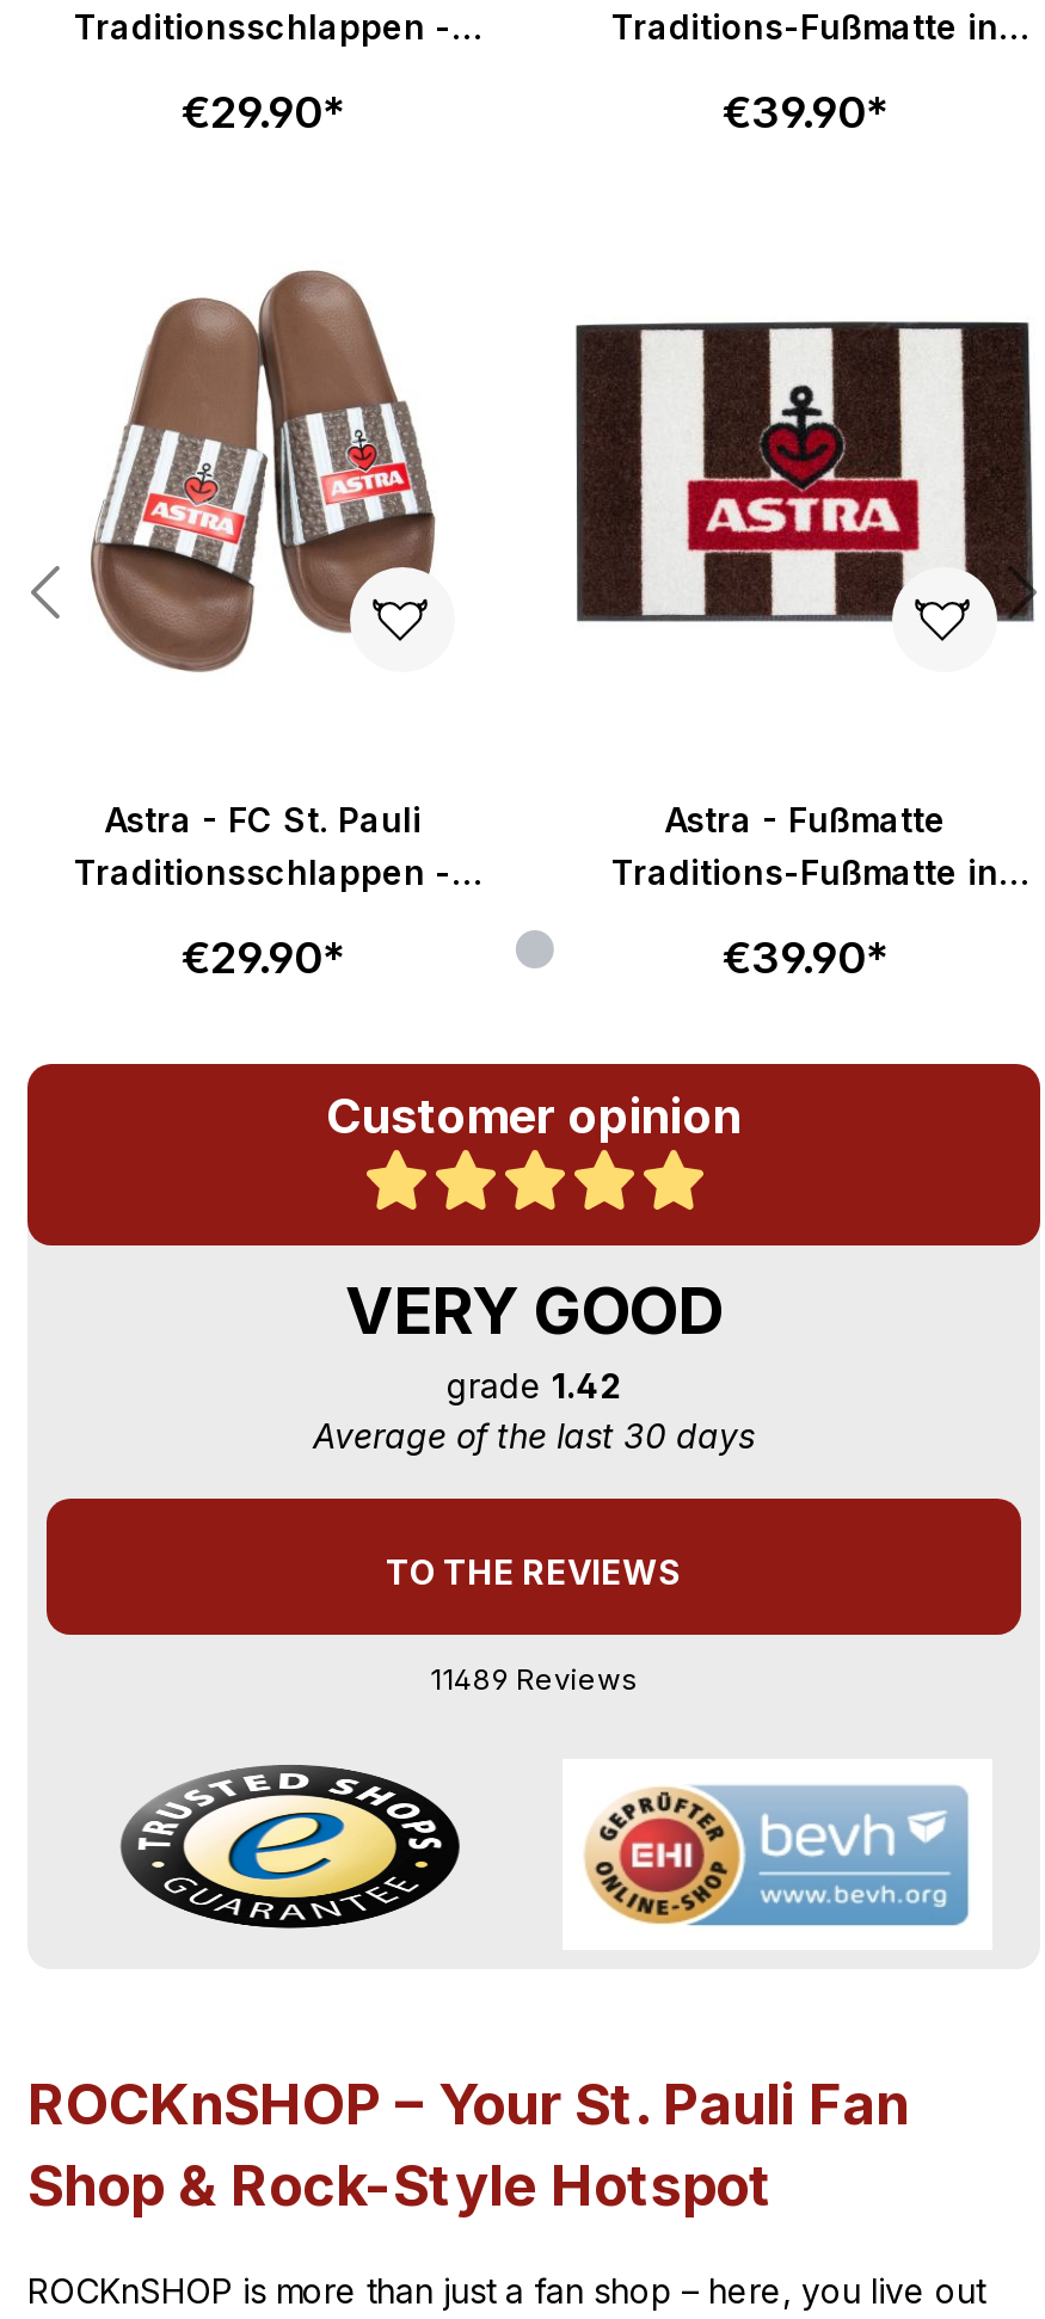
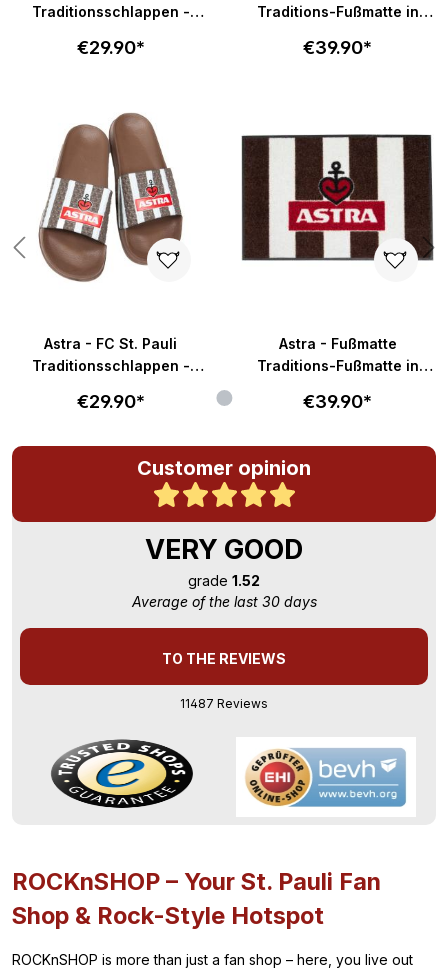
- grade 1.42
+ grade 1.52

- 11489 Reviews
+ 11487 Reviews
